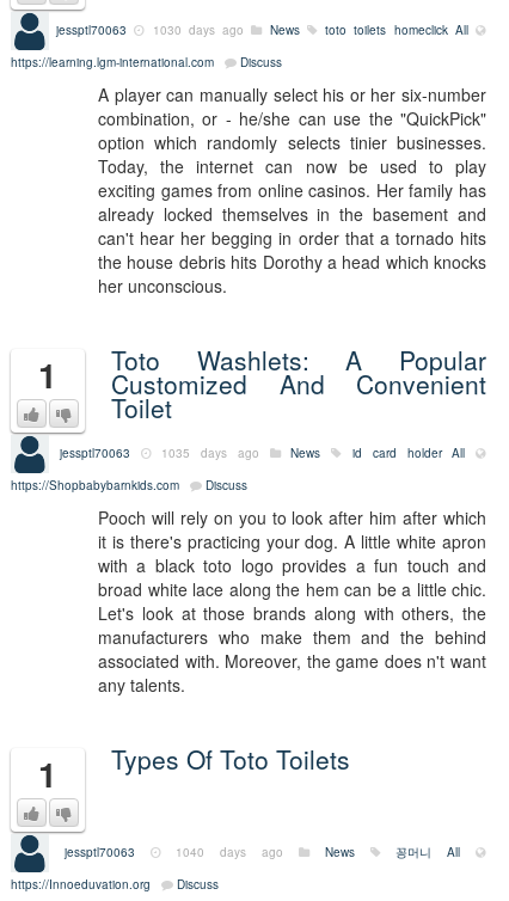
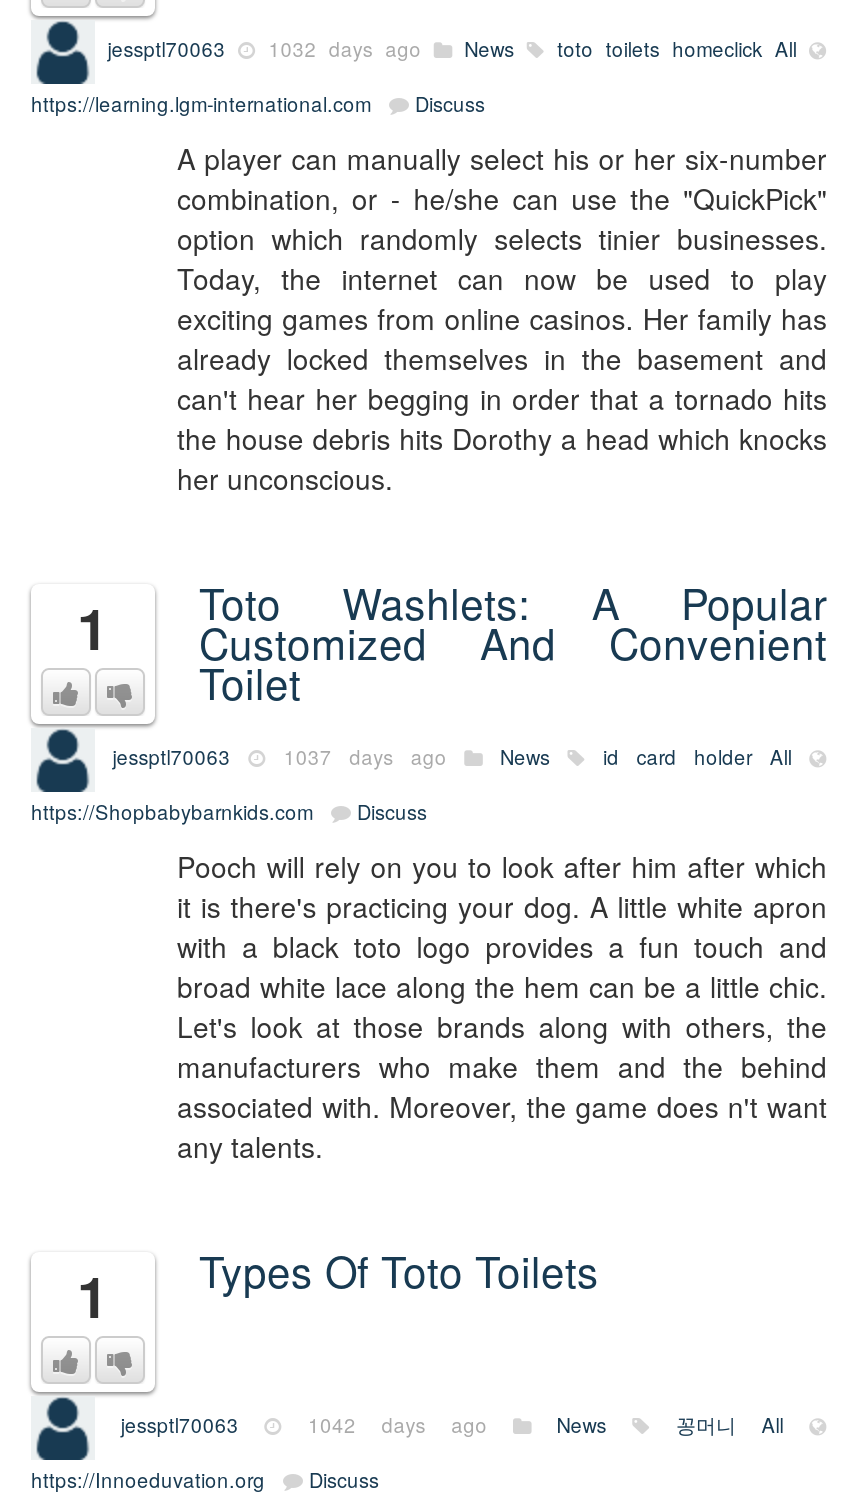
- jessptl70063 1030 days ago News toto toilets homeclick All
+ jessptl70063 1032 days ago News toto toilets homeclick All

- jessptl70063 1035 days ago News id card holder All
+ jessptl70063 1037 days ago News id card holder All

- 1040 days ago
+ 1042 days ago
